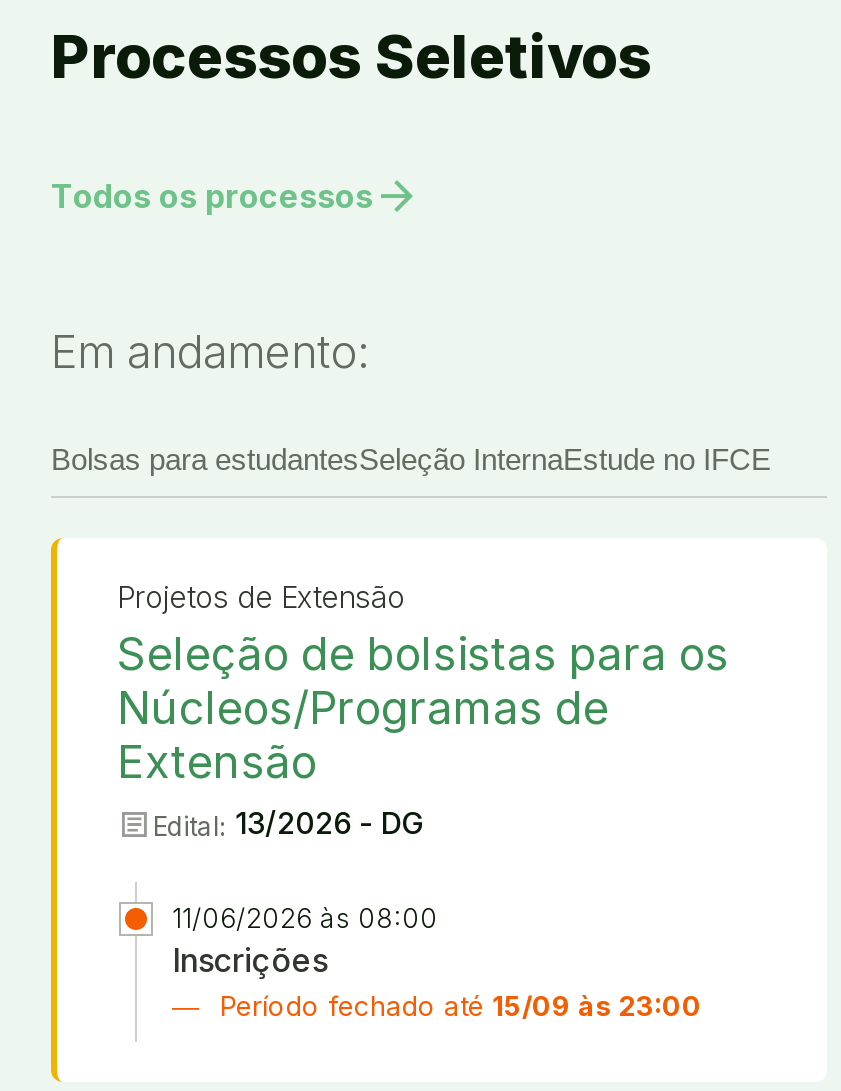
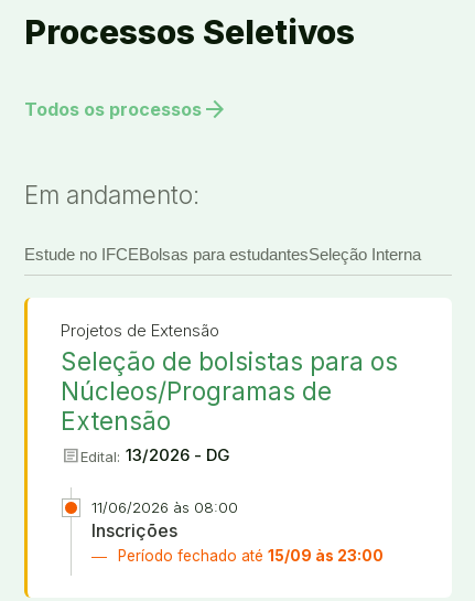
- Bolsas para estudantesSeleção InternaEstude no IFCE
+ Estude no IFCEBolsas para estudantesSeleção Interna
